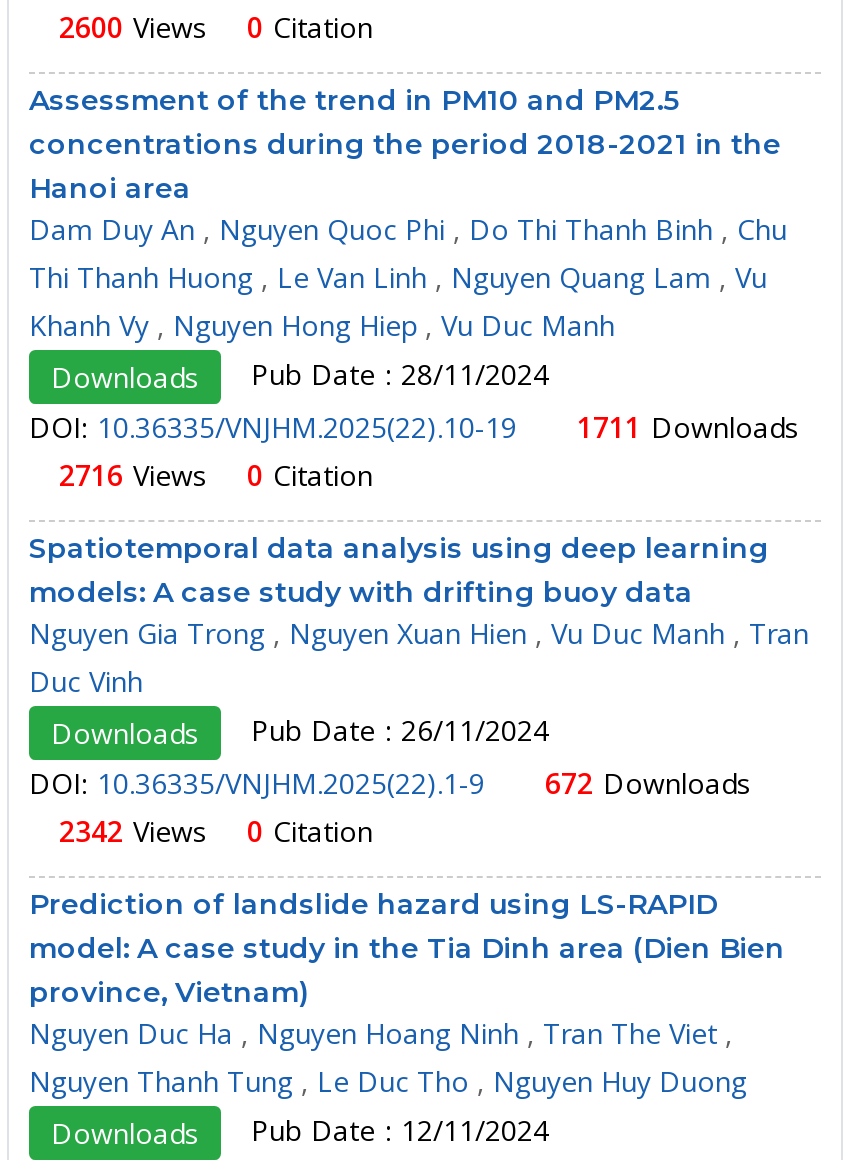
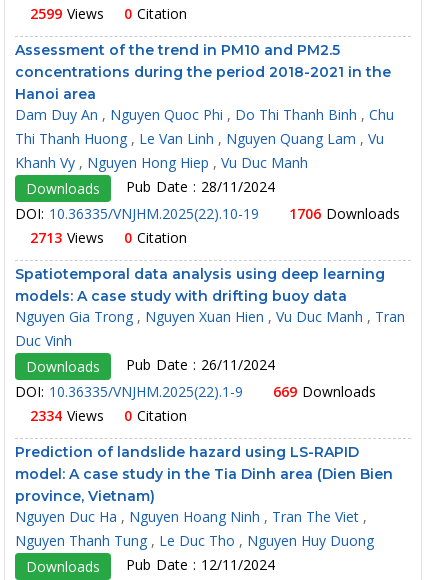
- 2600 Views 0 Citation
+ 2599 Views 0 Citation

- DOI: 10.36335/VNJHM.2025(22).10-19 1711 Downloads
+ DOI: 10.36335/VNJHM.2025(22).10-19 1706 Downloads

- 2716 Views 0 Citation
+ 2713 Views 0 Citation

- DOI: 10.36335/VNJHM.2025(22).1-9 672 Downloads
+ DOI: 10.36335/VNJHM.2025(22).1-9 669 Downloads

- 2342 Views 0 Citation
+ 2334 Views 0 Citation
